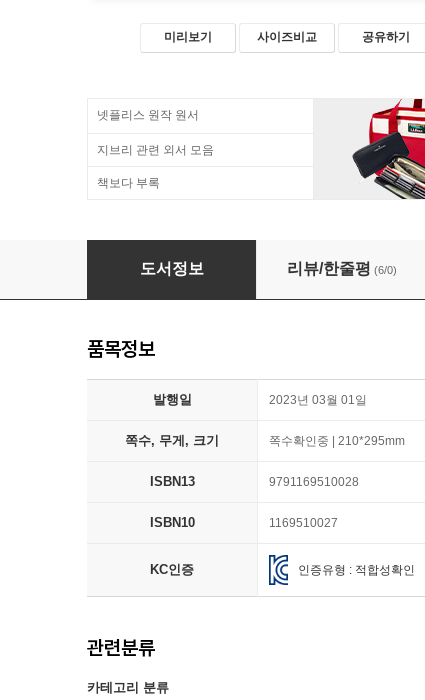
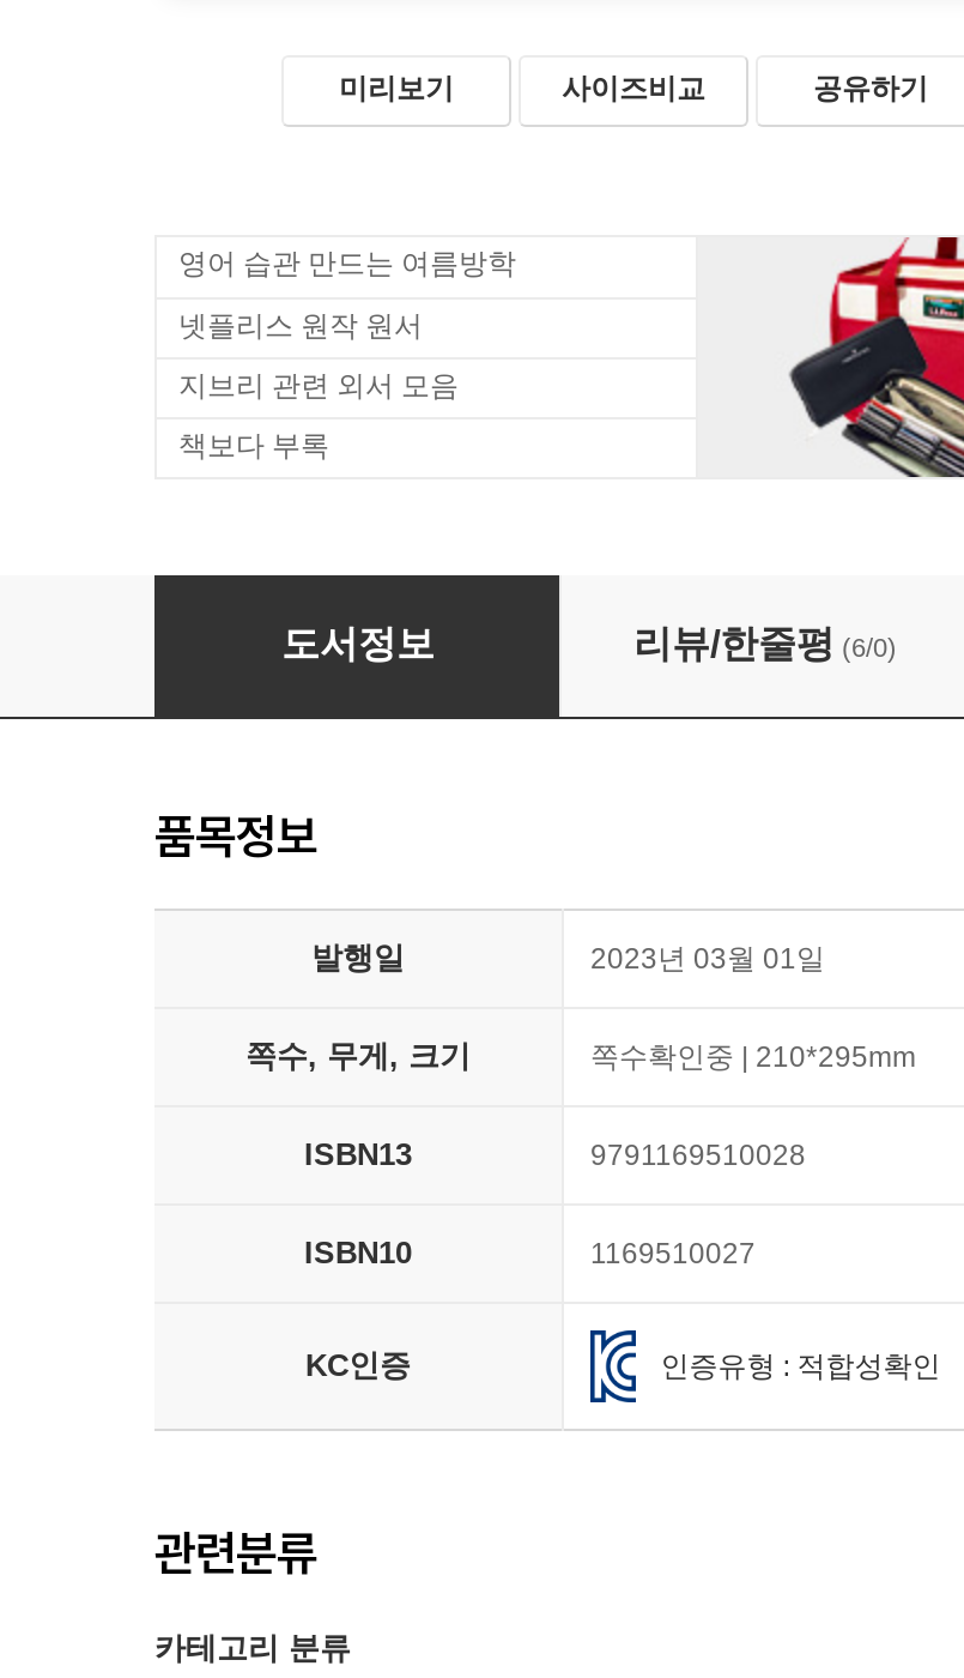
+ 영어 습관 만드는 여름방학

moved down: 넷플리스 원작 원서

- [image]
+ [image]
